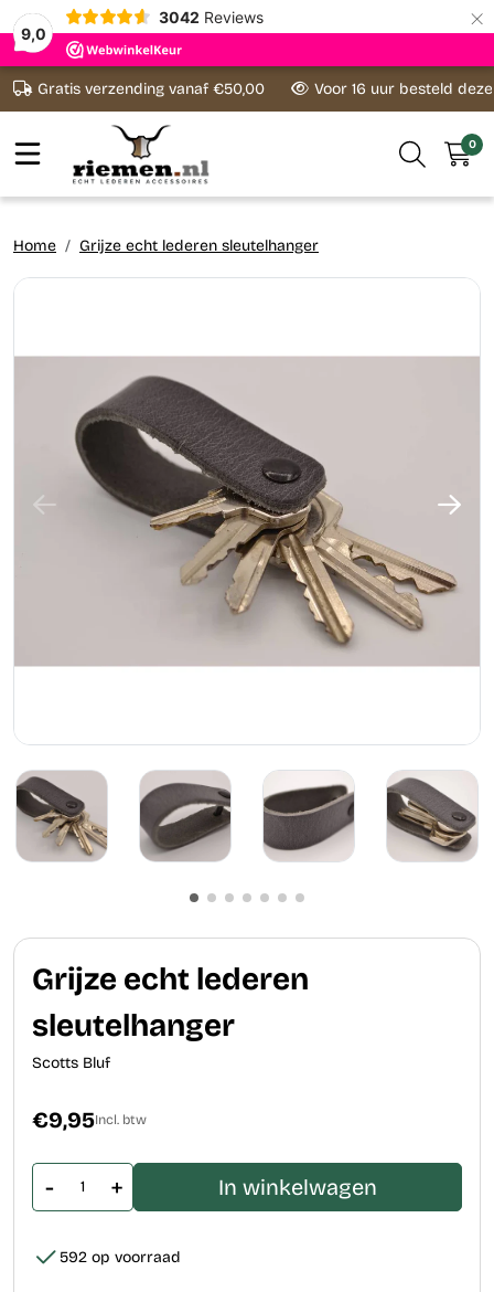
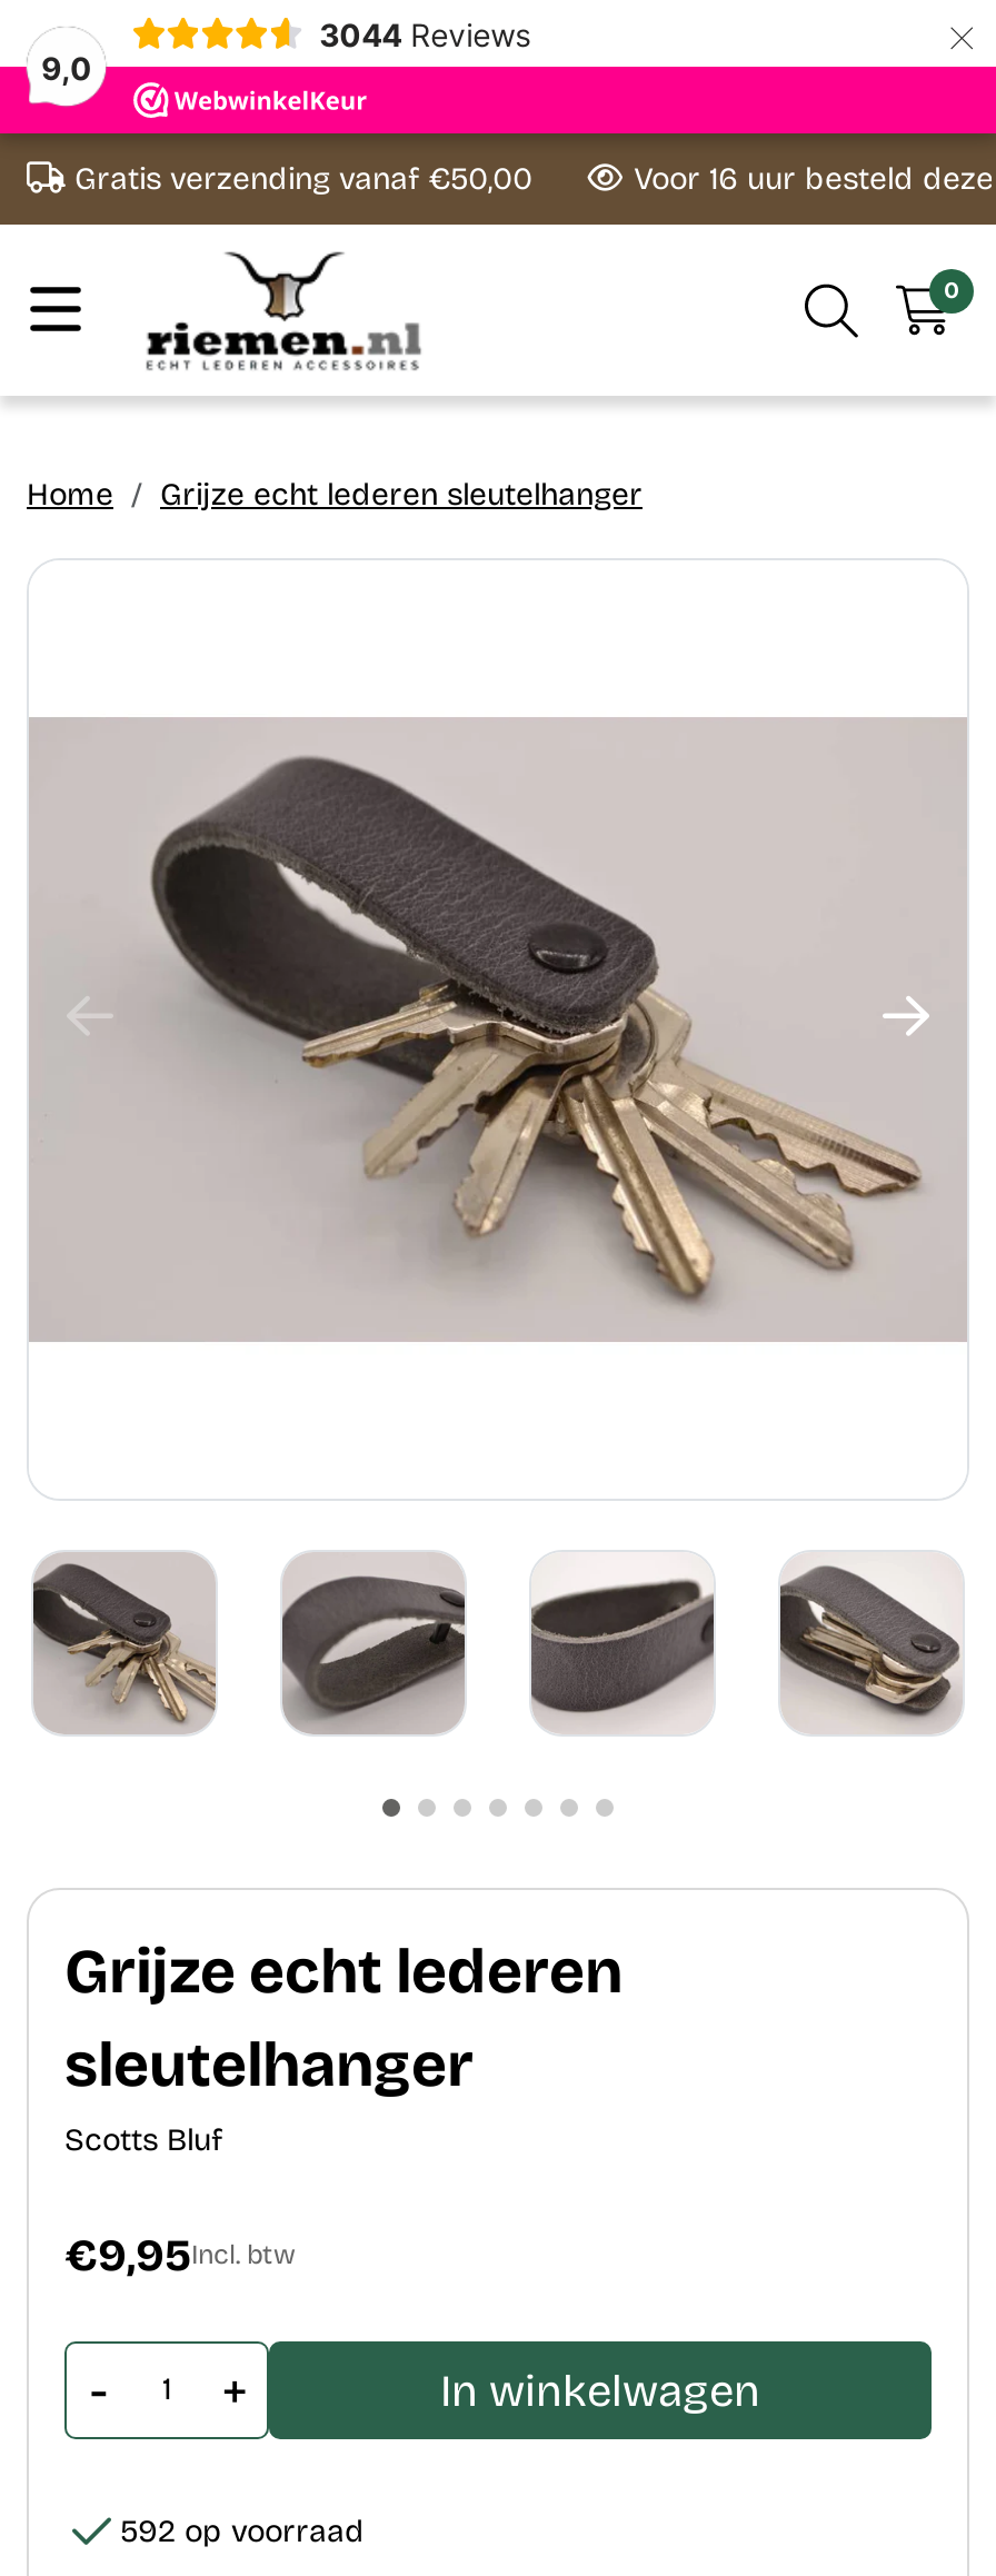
- 3042 Reviews
+ 3044 Reviews
